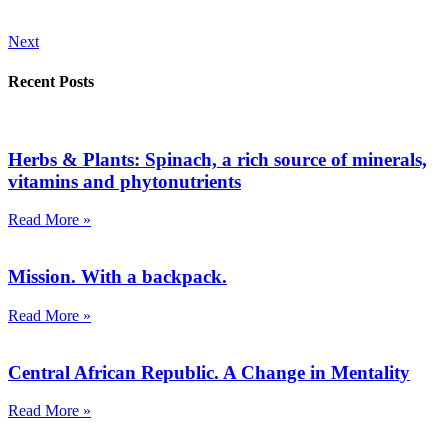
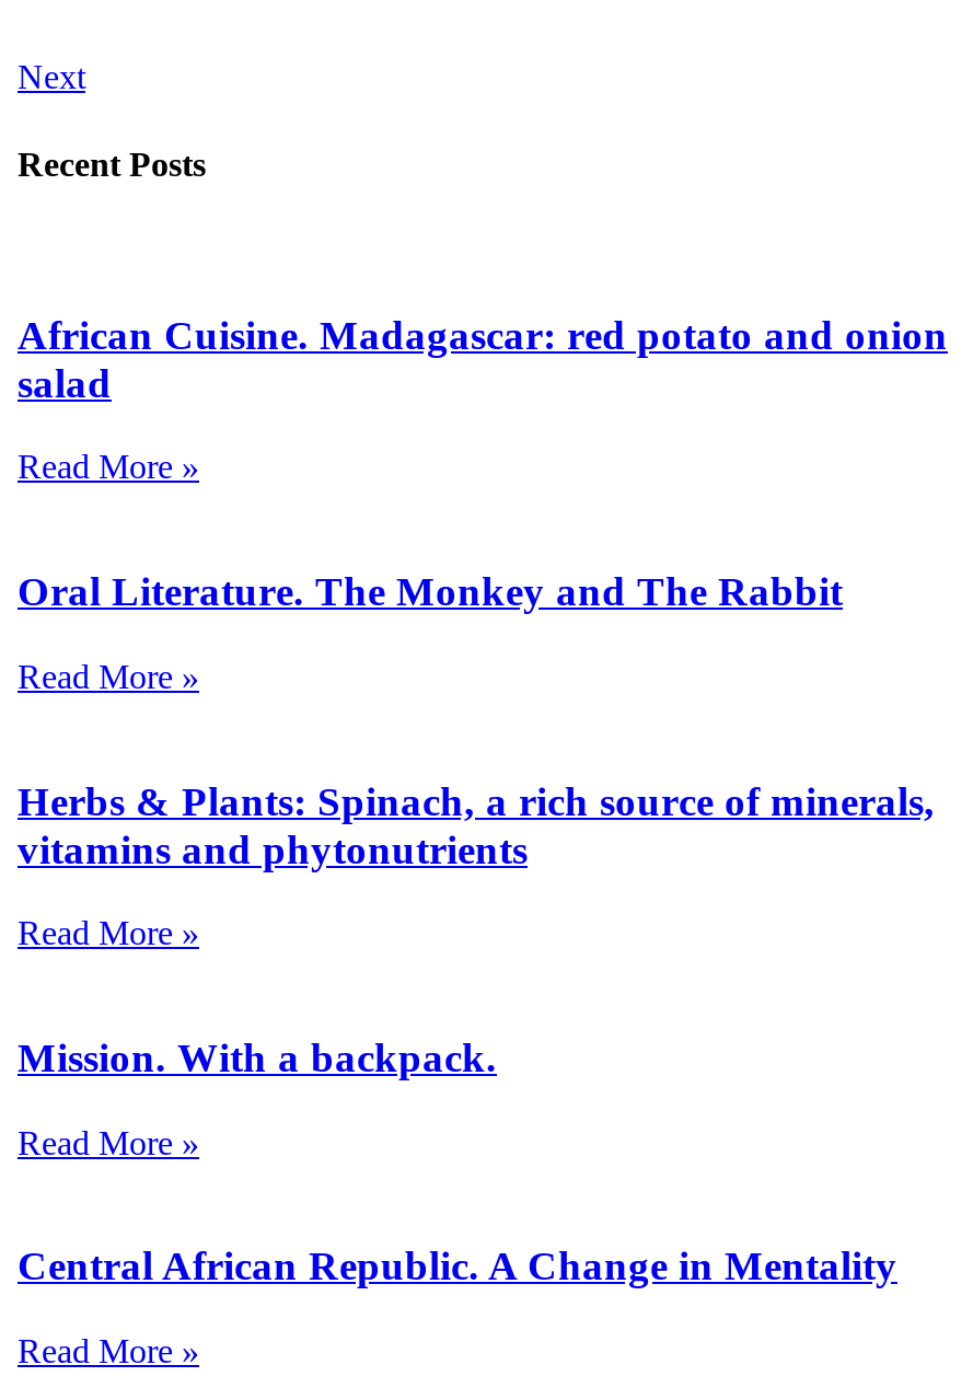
+ African Cuisine. Madagascar: red potato and onion
+ salad
+ Read More »
+ Oral Literature. The Monkey and The Rabbit
+ Read More »
